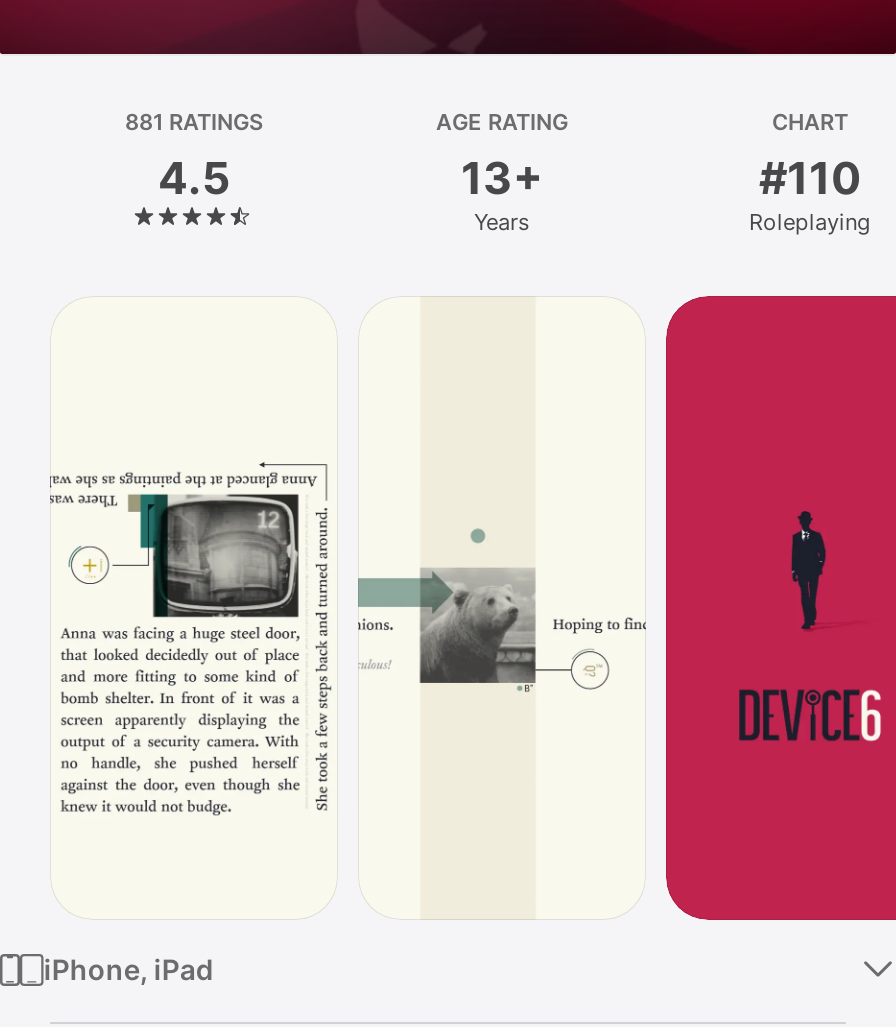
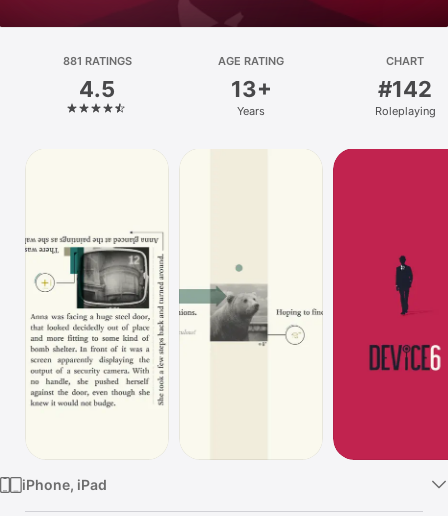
- #110
+ #142
